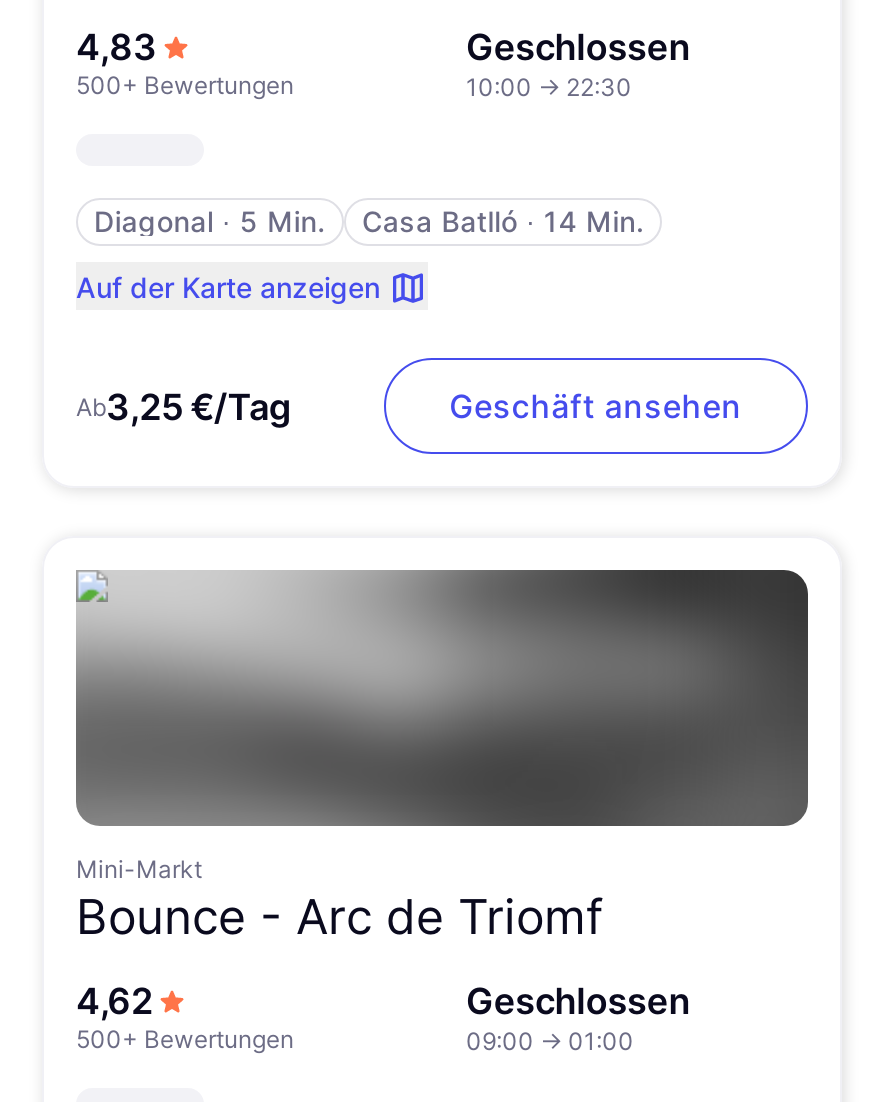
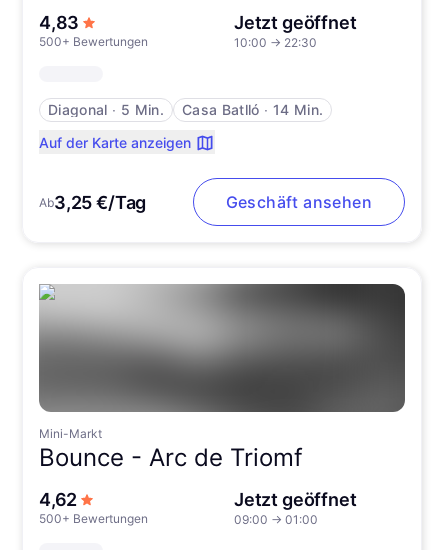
- Geschlossen
+ Jetzt geöffnet

- Geschlossen
+ Jetzt geöffnet
